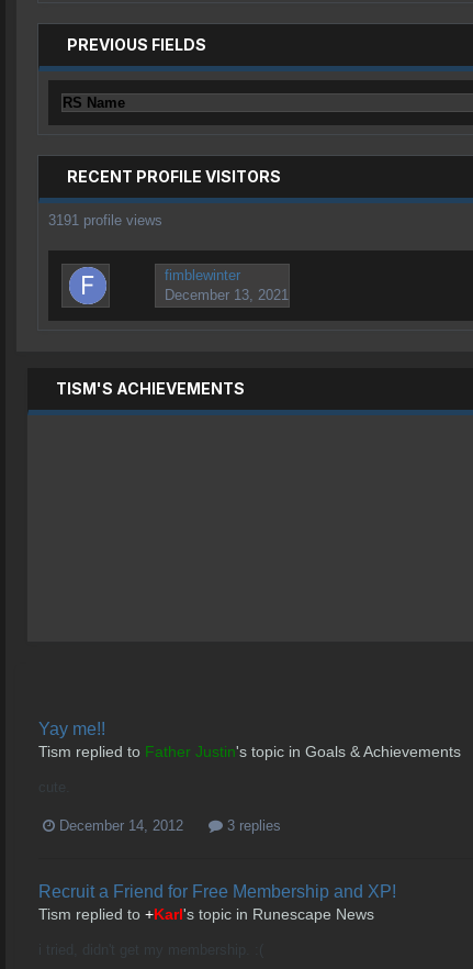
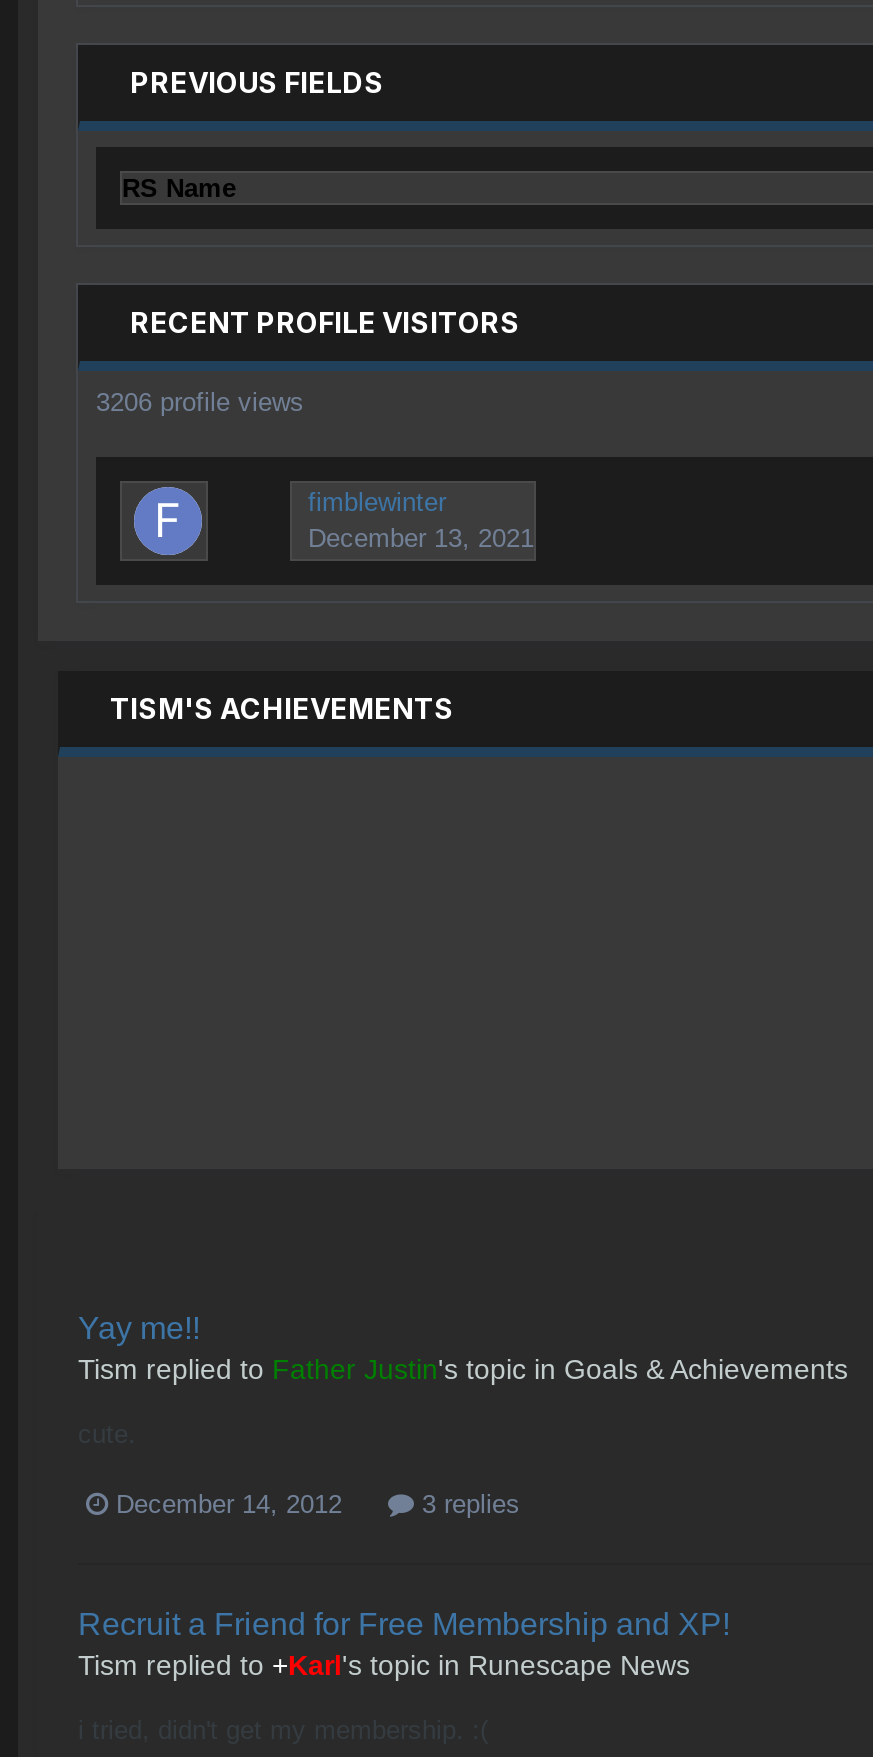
- 3191 profile views
+ 3206 profile views
